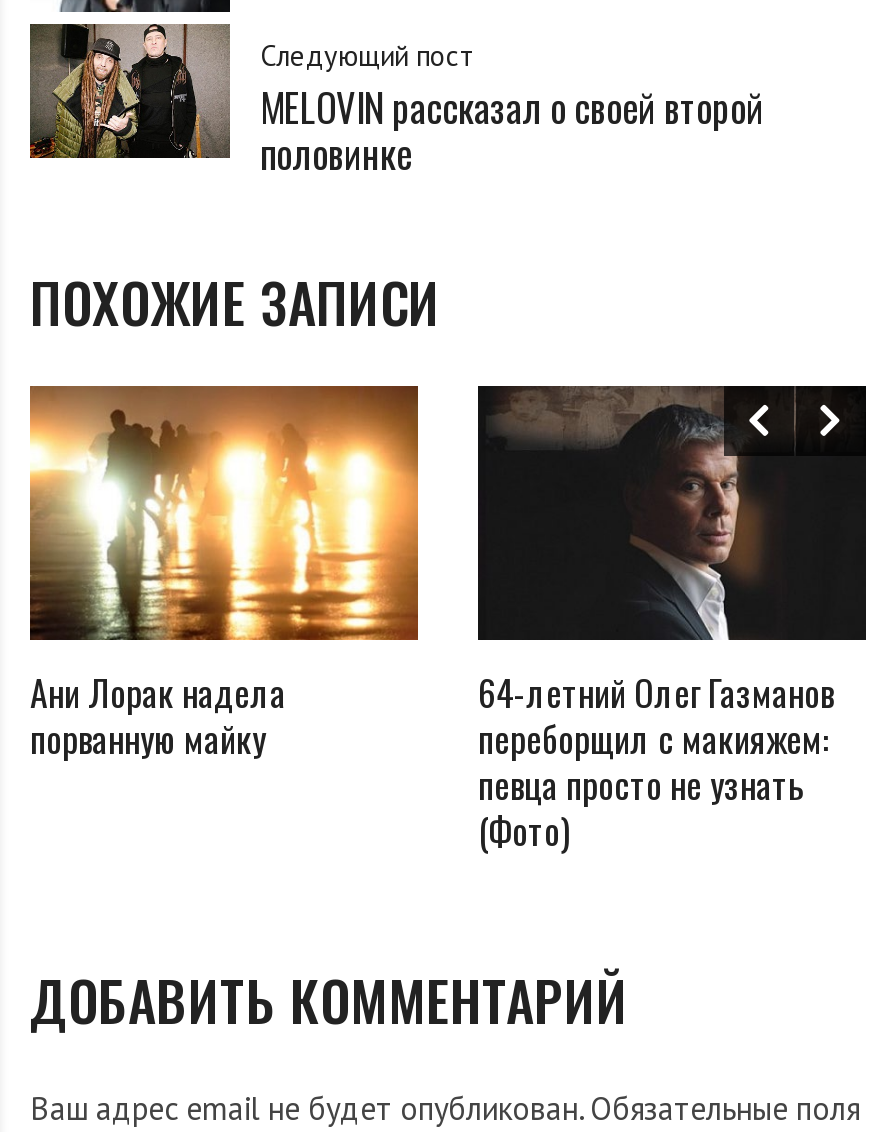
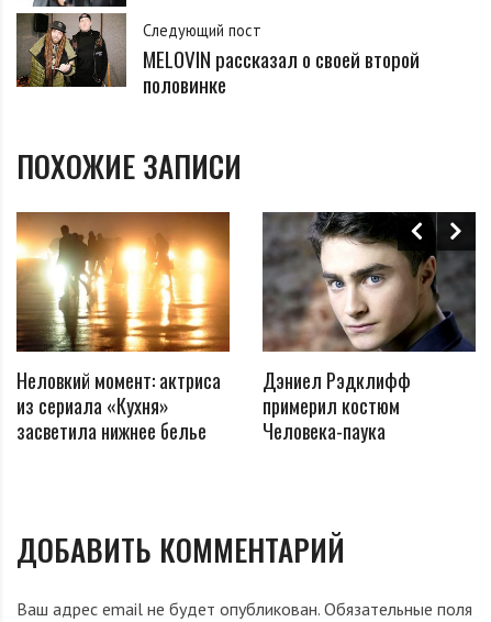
- [image]
- 64-летний Олег Газманов
- переборщил с макияжем:
- певца просто не узнать
- (Фото)
+ [image]
+ Дэниел Рэдклифф
+ примерил костюм
+ Человека-паука

- Ани Лорак надела
- порванную майку
+ Неловкий момент: актриса
+ из сериала «Кухня»
+ засветила нижнее белье
